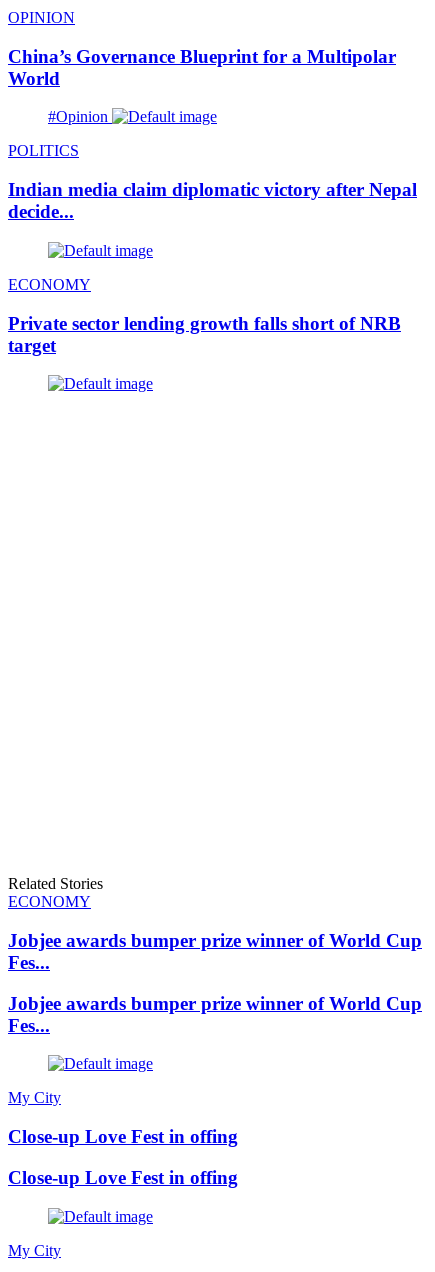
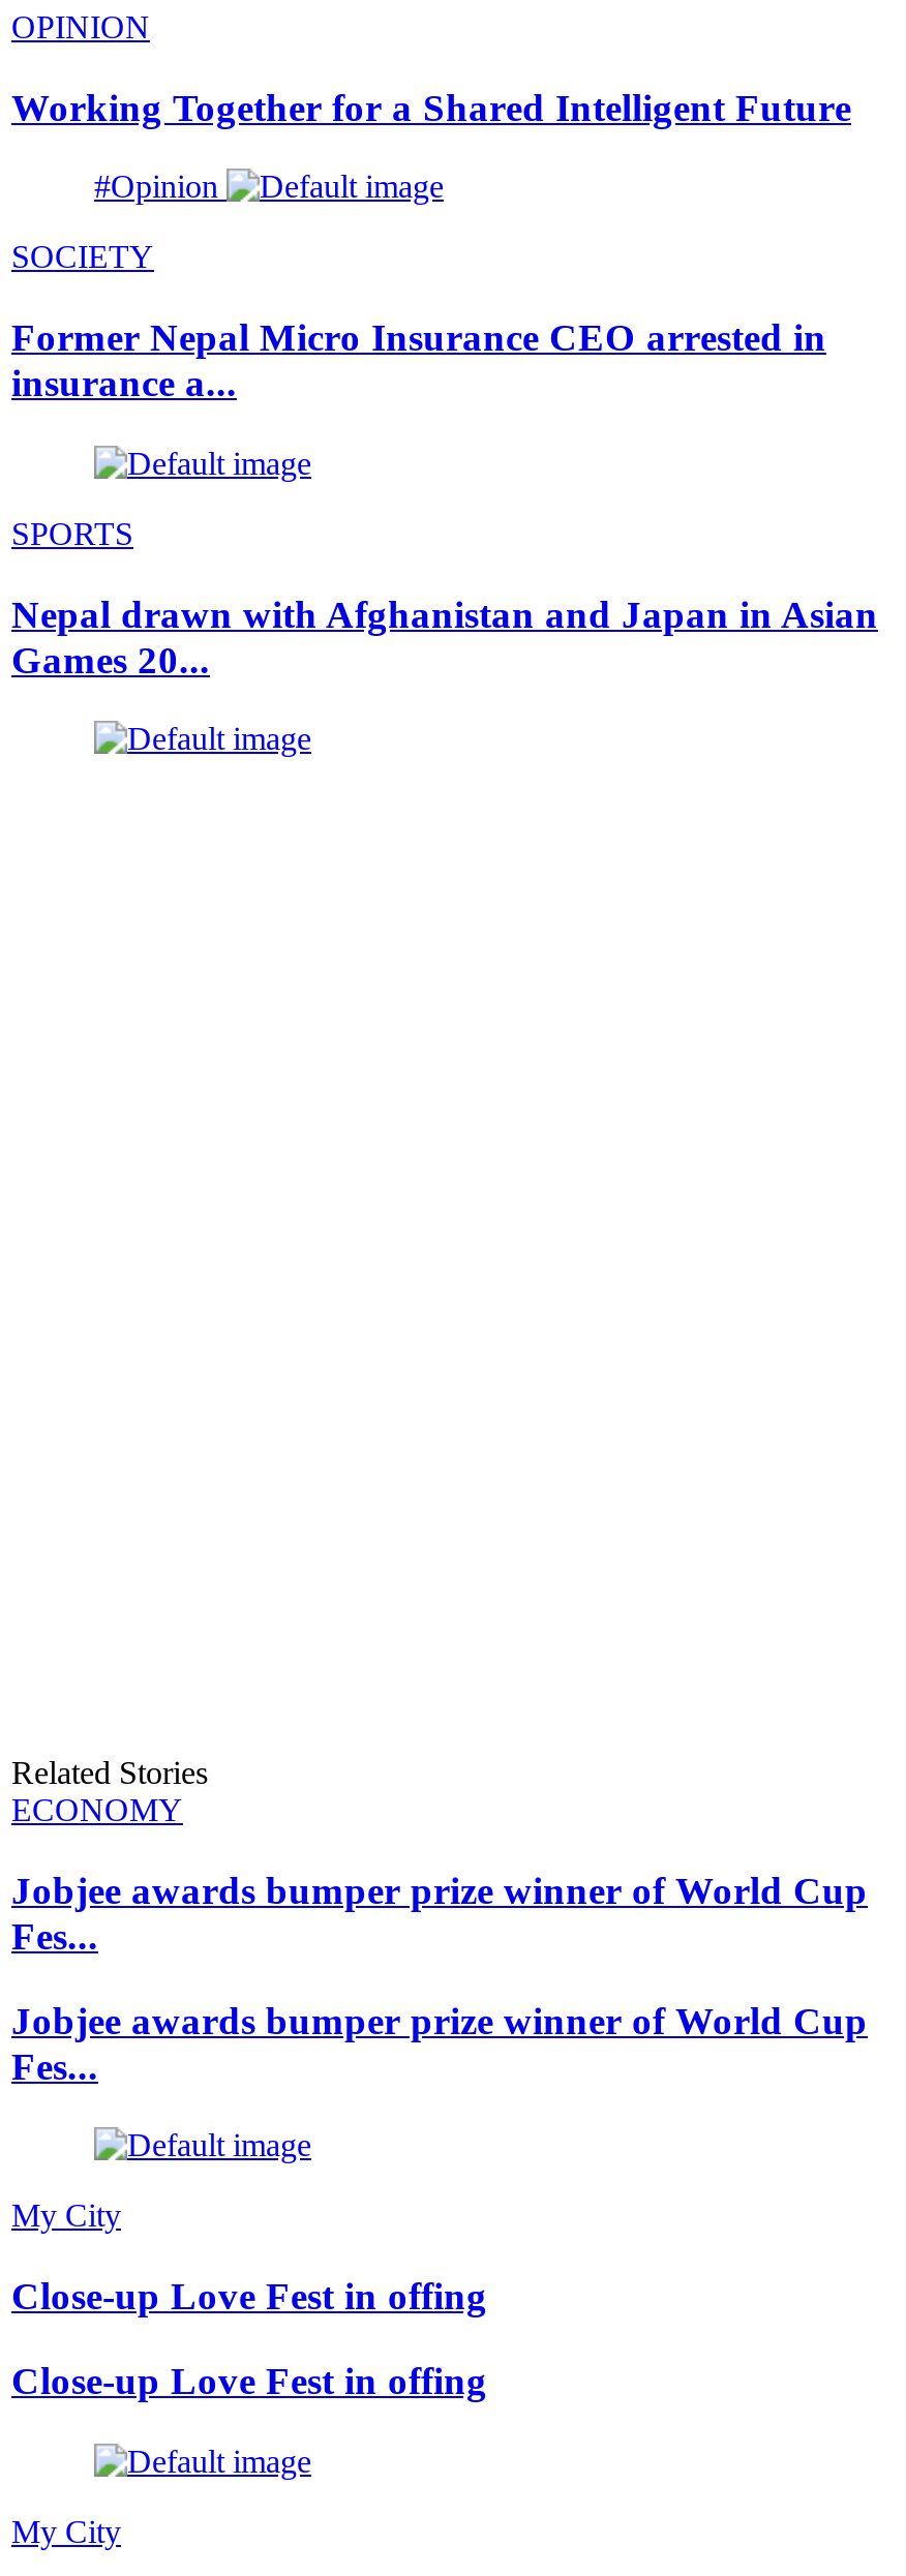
- China’s Governance Blueprint for a Multipolar
- World
+ Working Together for a Shared Intelligent Future

- POLITICS
+ SOCIETY

- Indian media claim diplomatic victory after Nepal
- decide...
+ Former Nepal Micro Insurance CEO arrested in
+ insurance a...

- ECONOMY
+ SPORTS

- Private sector lending growth falls short of NRB
- target
+ Nepal drawn with Afghanistan and Japan in Asian
+ Games 20...
